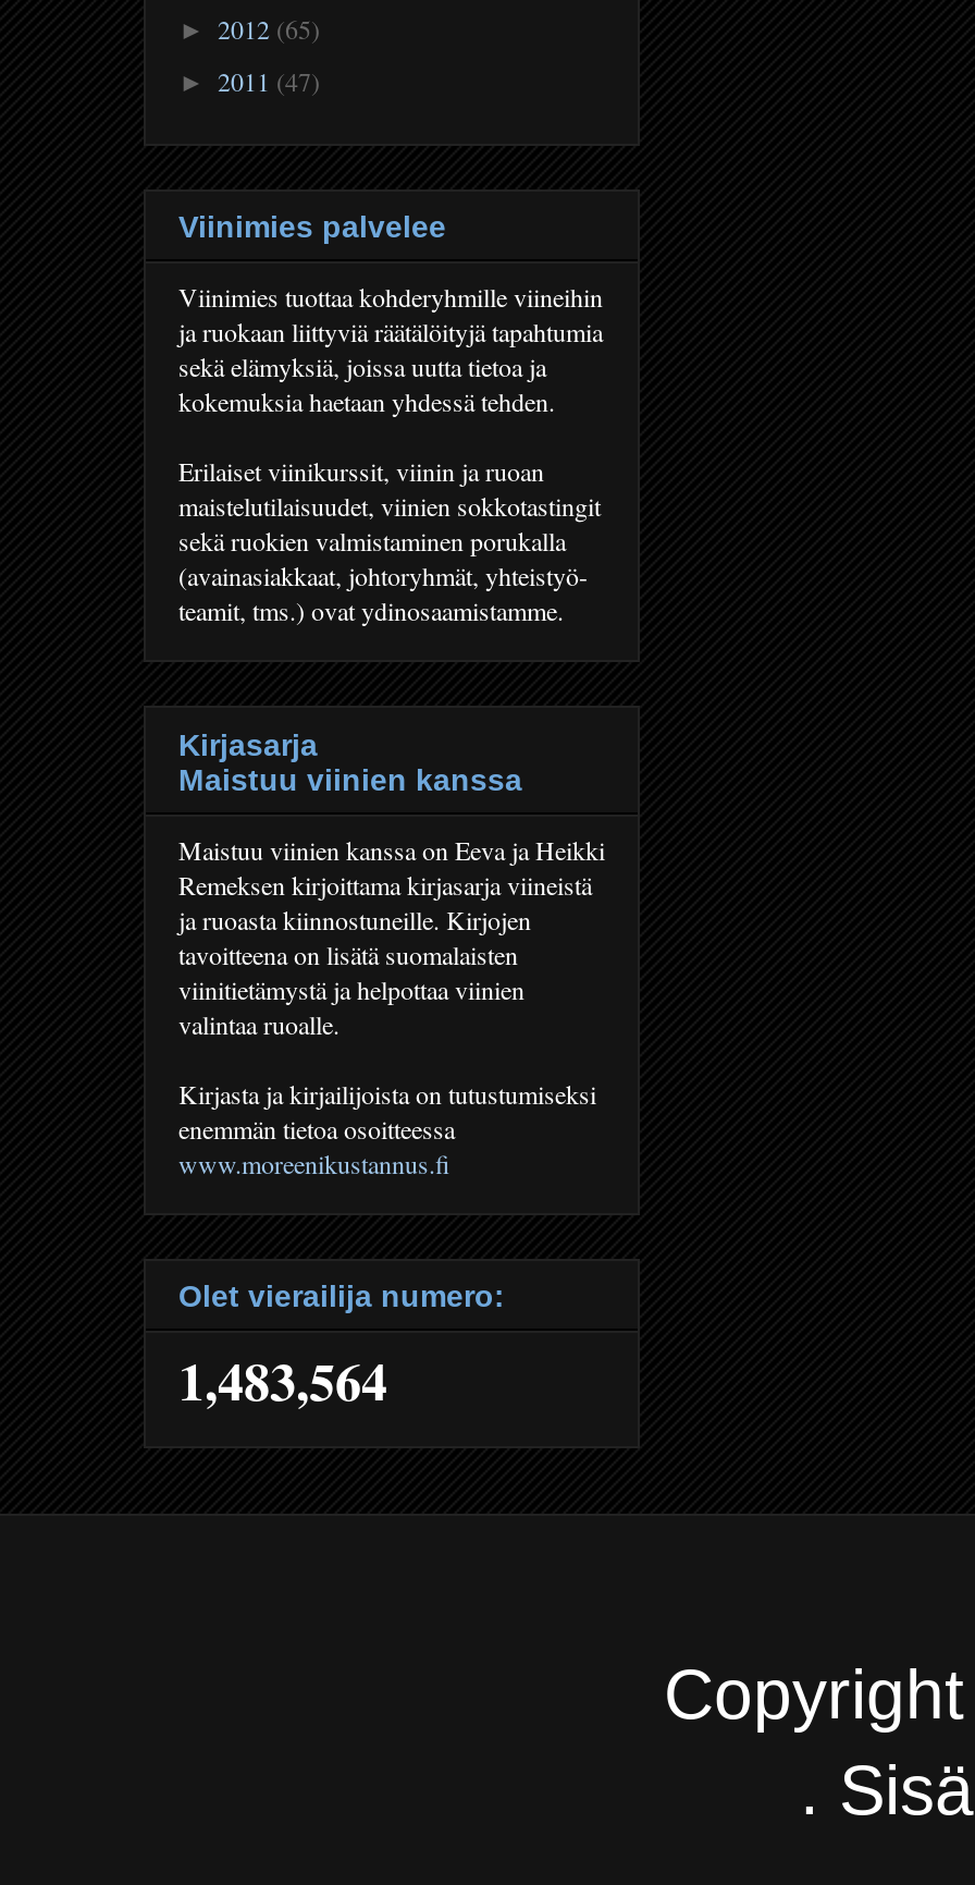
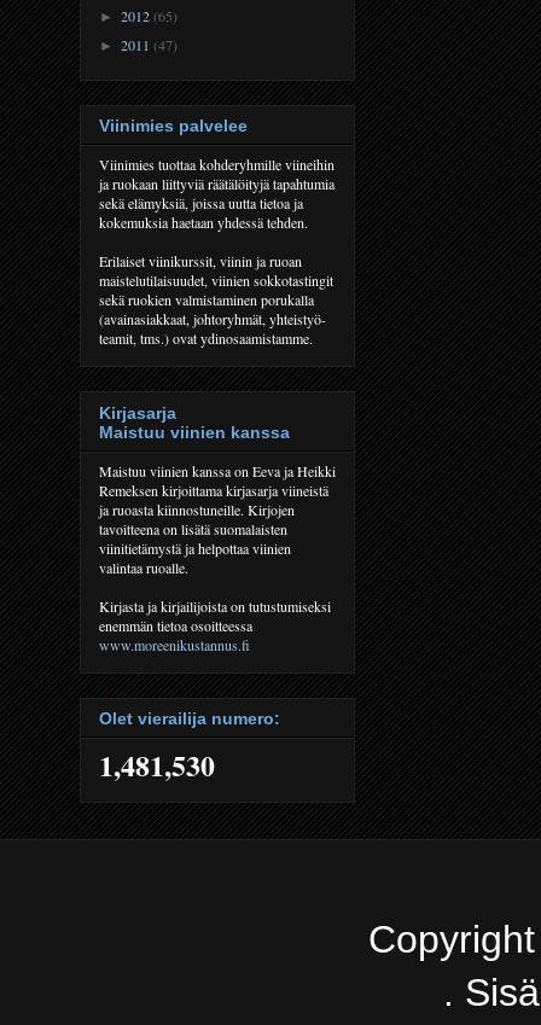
- 1,483,564
+ 1,481,530
